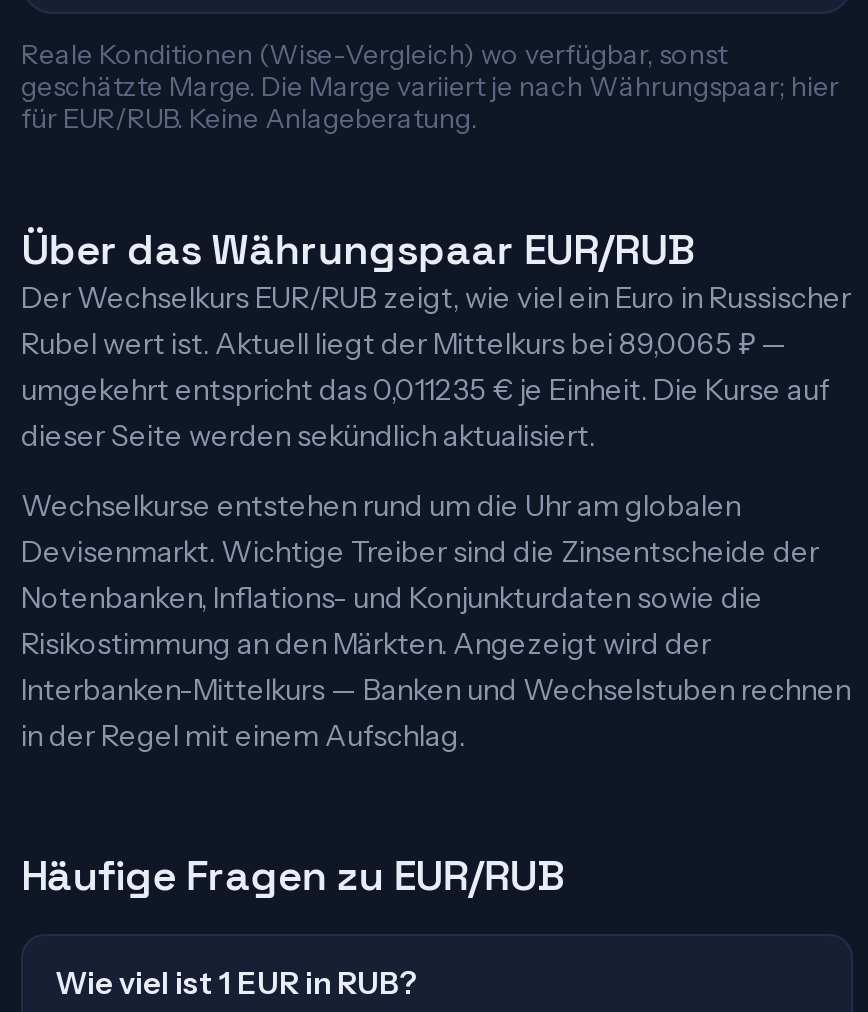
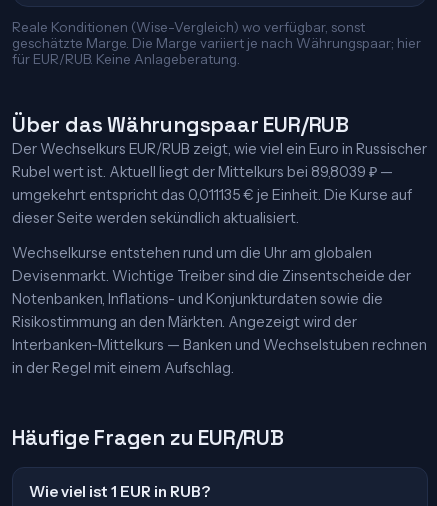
- Rubel wert ist. Aktuell liegt der Mittelkurs bei 89,0065 ₽ —
+ Rubel wert ist. Aktuell liegt der Mittelkurs bei 89,8039 ₽ —

- umgekehrt entspricht das 0,011235 € je Einheit. Die Kurse auf
+ umgekehrt entspricht das 0,011135 € je Einheit. Die Kurse auf
